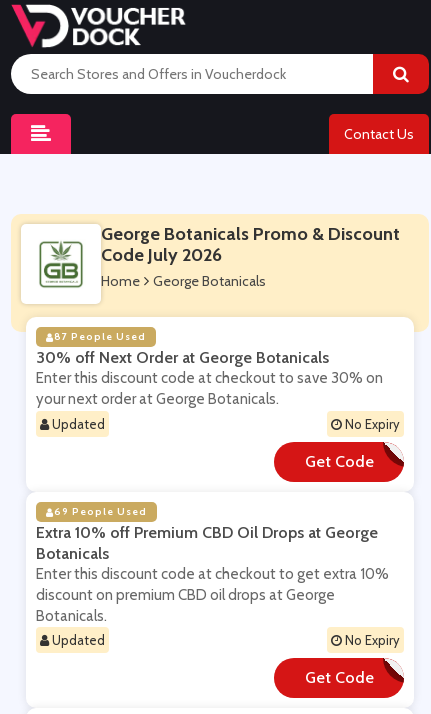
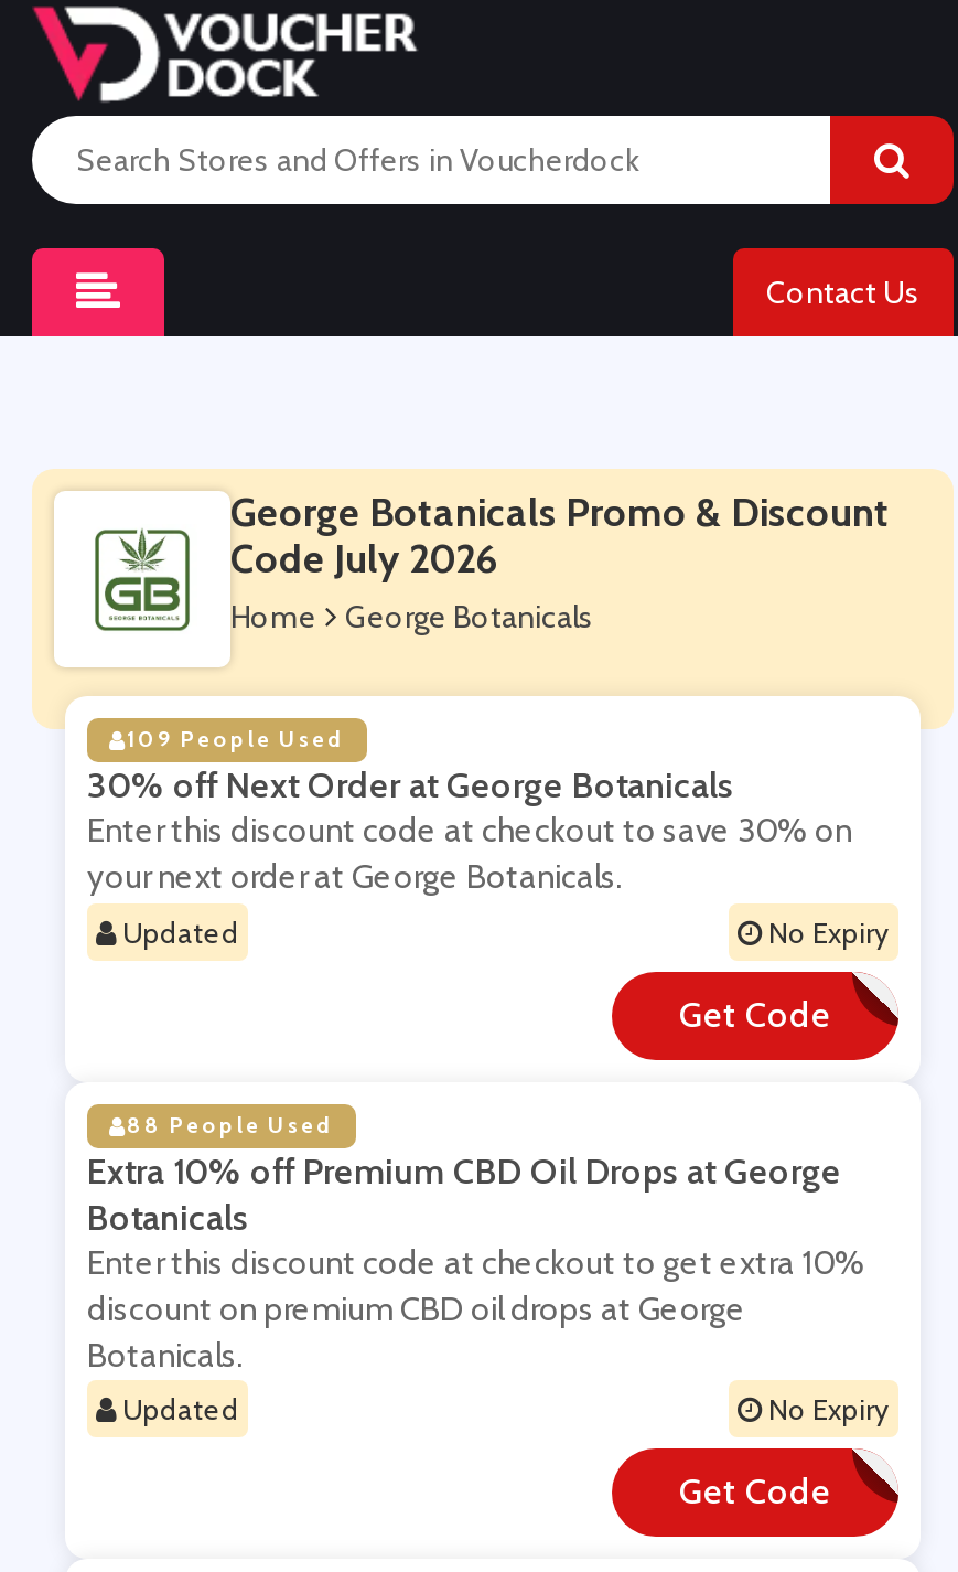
- 87 People Used
+ 109 People Used

- 69 People Used
+ 88 People Used
